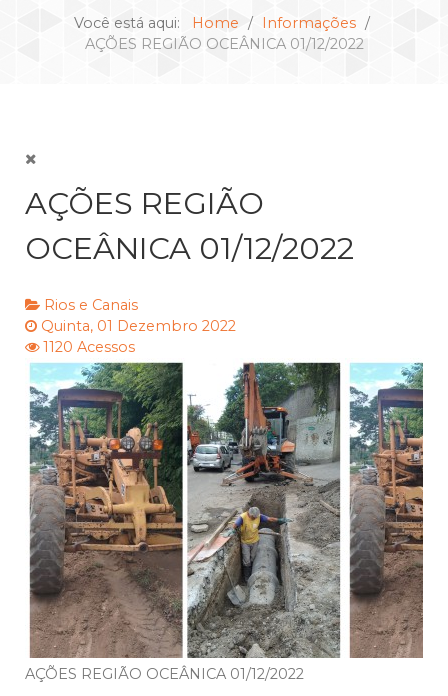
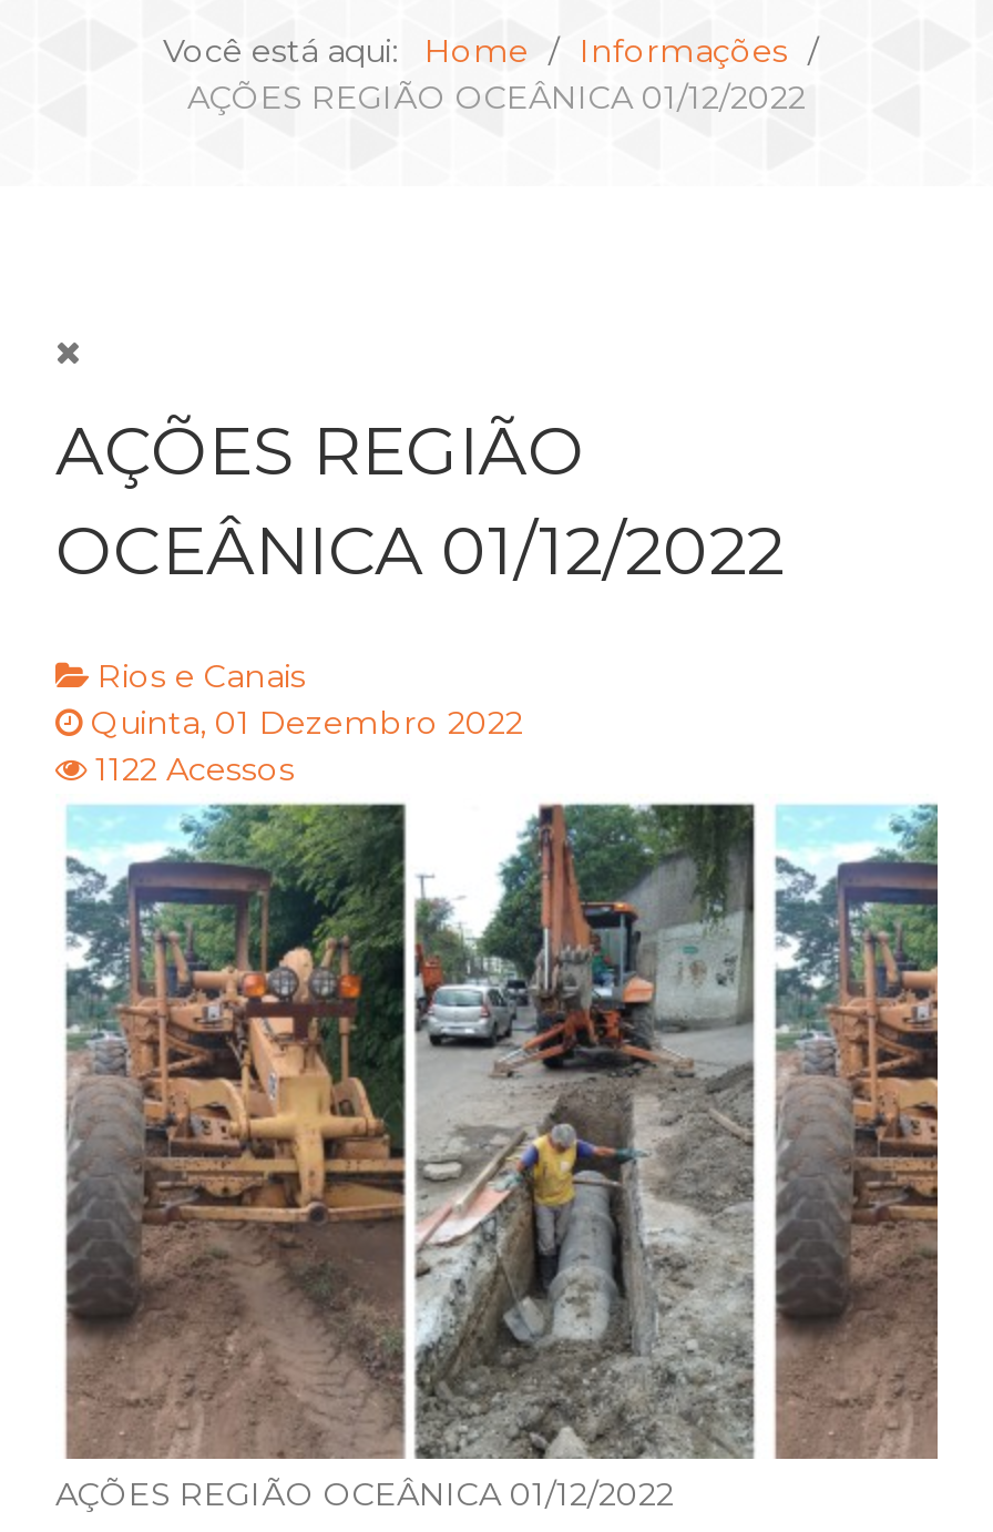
- 1120 Acessos
+ 1122 Acessos
